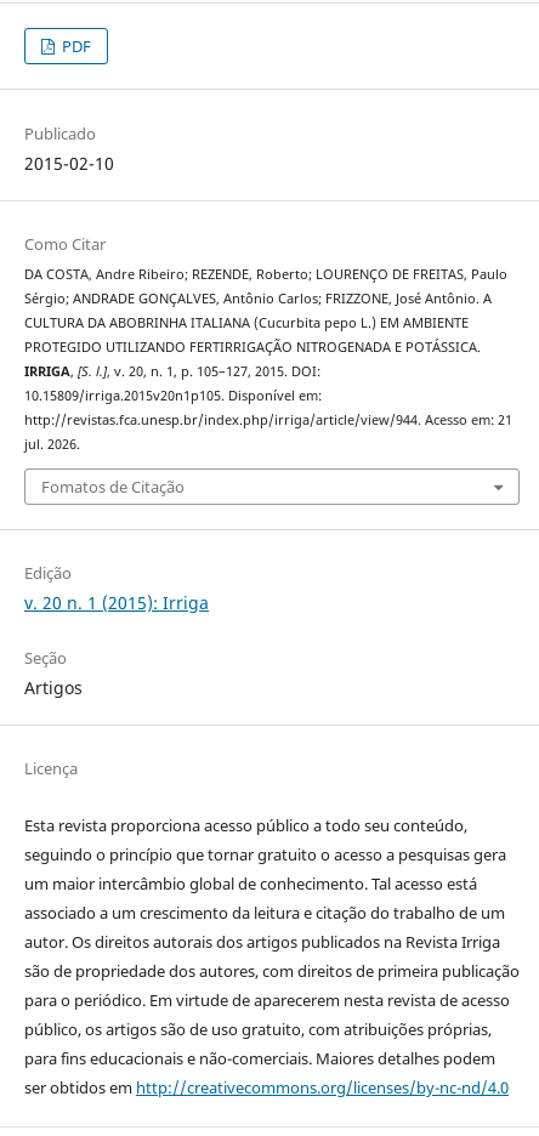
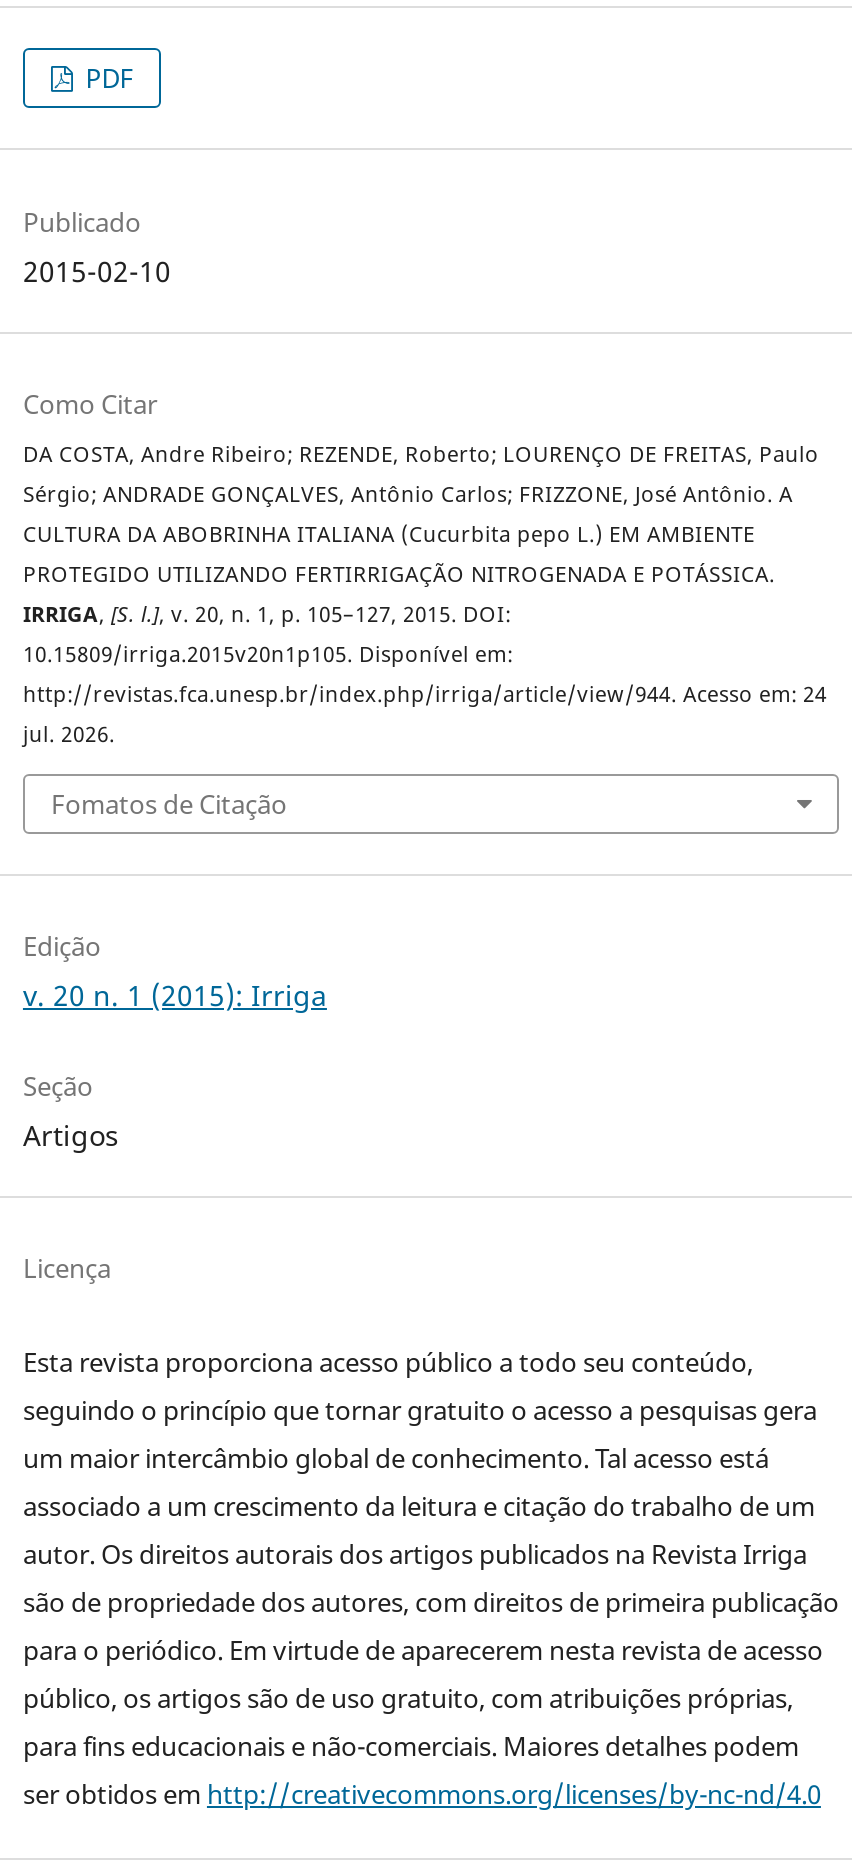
- http://revistas.fca.unesp.br/index.php/irriga/article/view/944. Acesso em: 21
+ http://revistas.fca.unesp.br/index.php/irriga/article/view/944. Acesso em: 24
